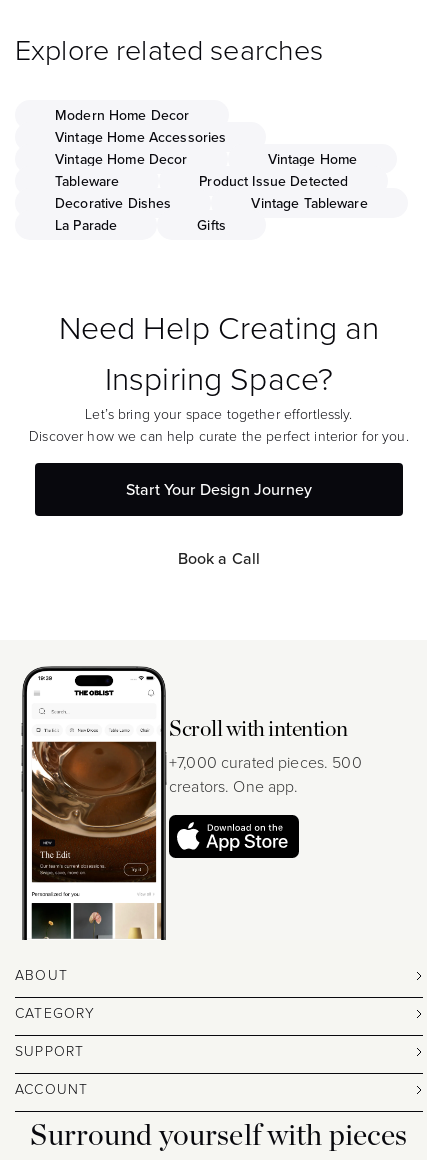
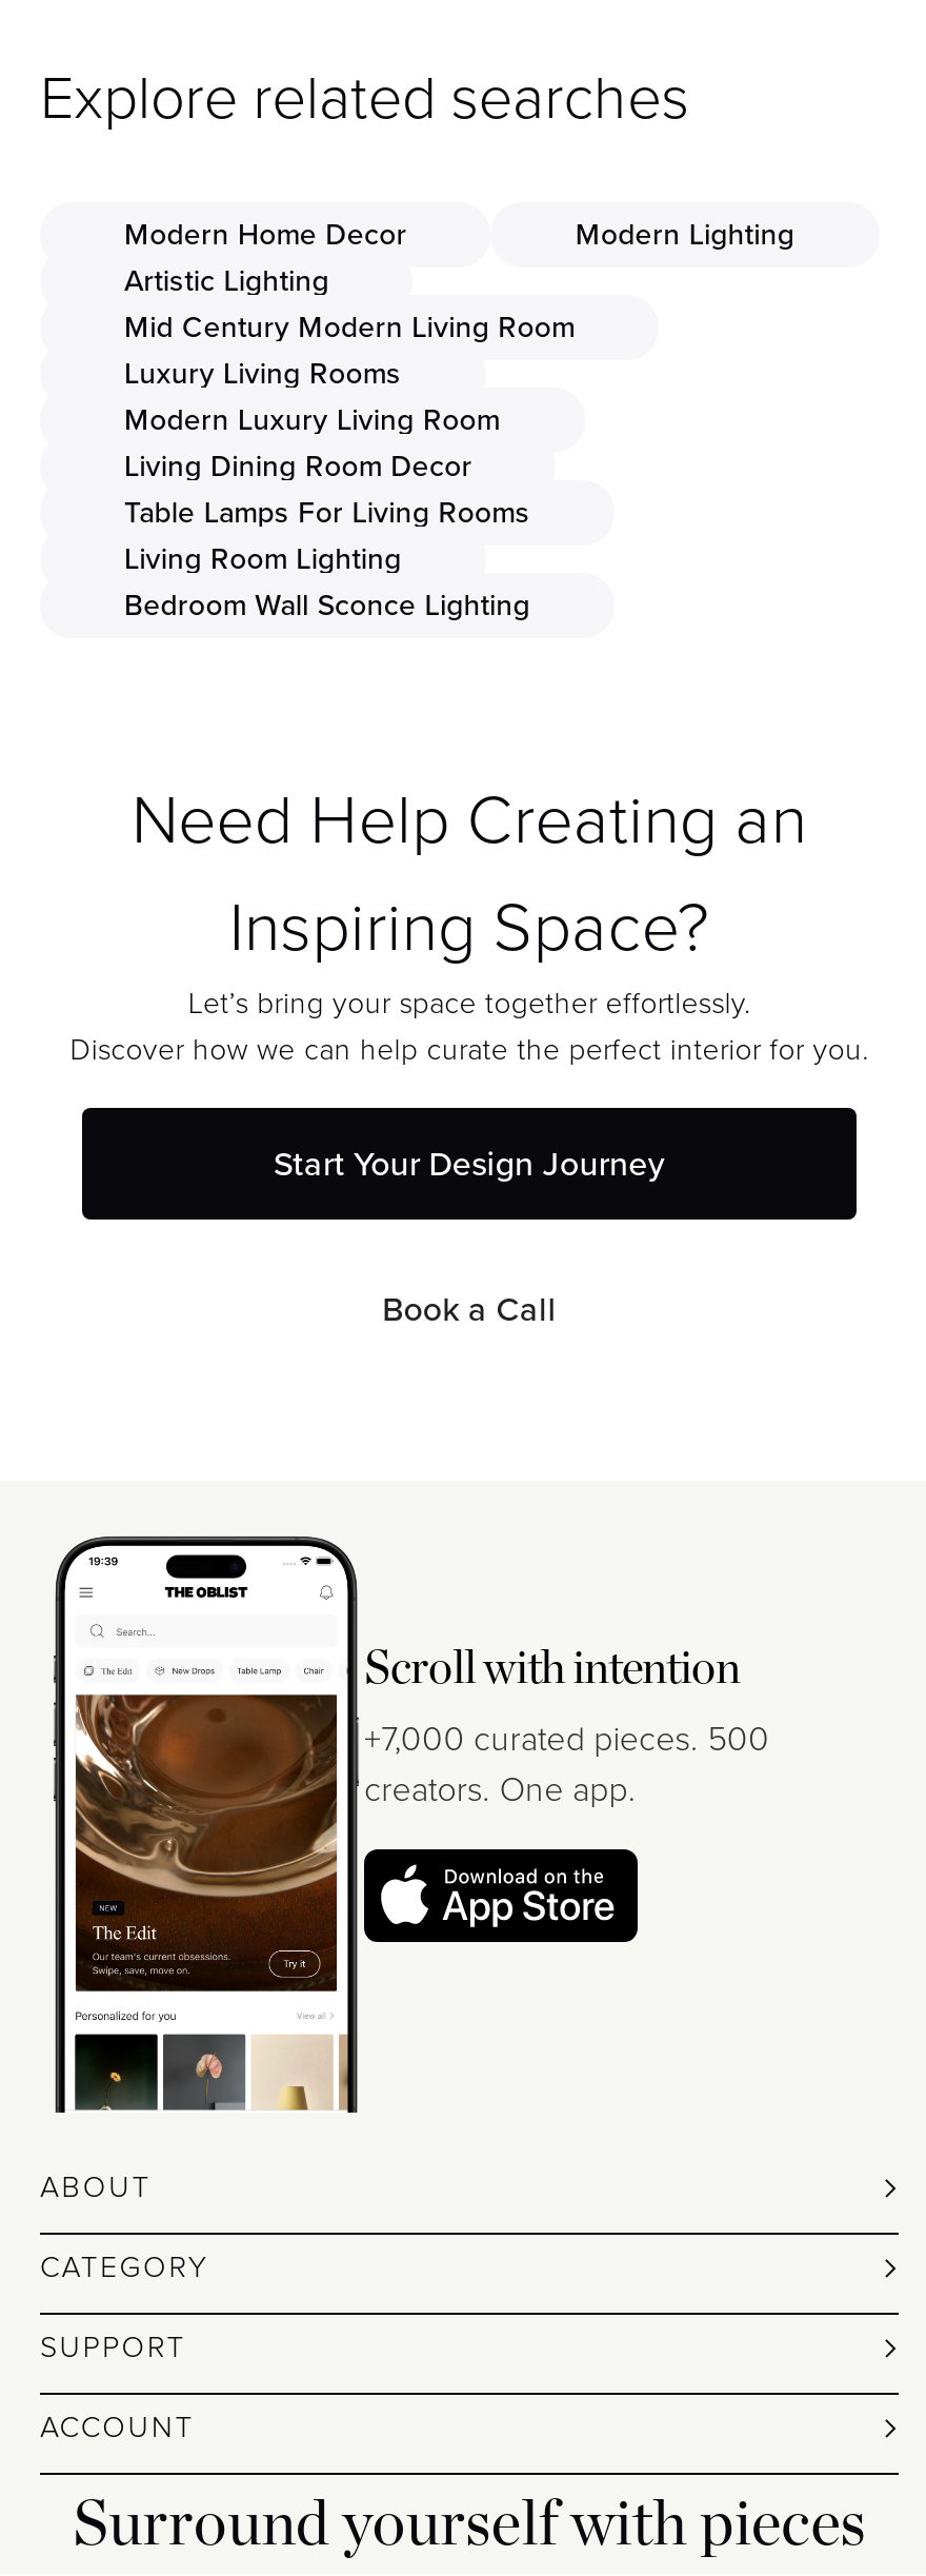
- Vintage Home Accessories
- Vintage Home Decor
- Vintage Home
- Tableware
- Product Issue Detected
- Decorative Dishes
- Vintage Tableware
- La Parade
- Gifts
+ Modern Lighting
+ Artistic Lighting
+ Mid Century Modern Living Room
+ Luxury Living Rooms
+ Modern Luxury Living Room
+ Living Dining Room Decor
+ Table Lamps For Living Rooms
+ Living Room Lighting
+ Bedroom Wall Sconce Lighting
